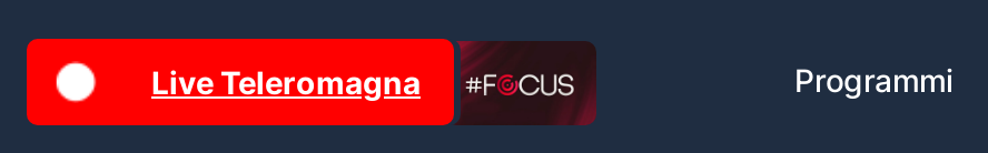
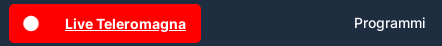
- [image]
